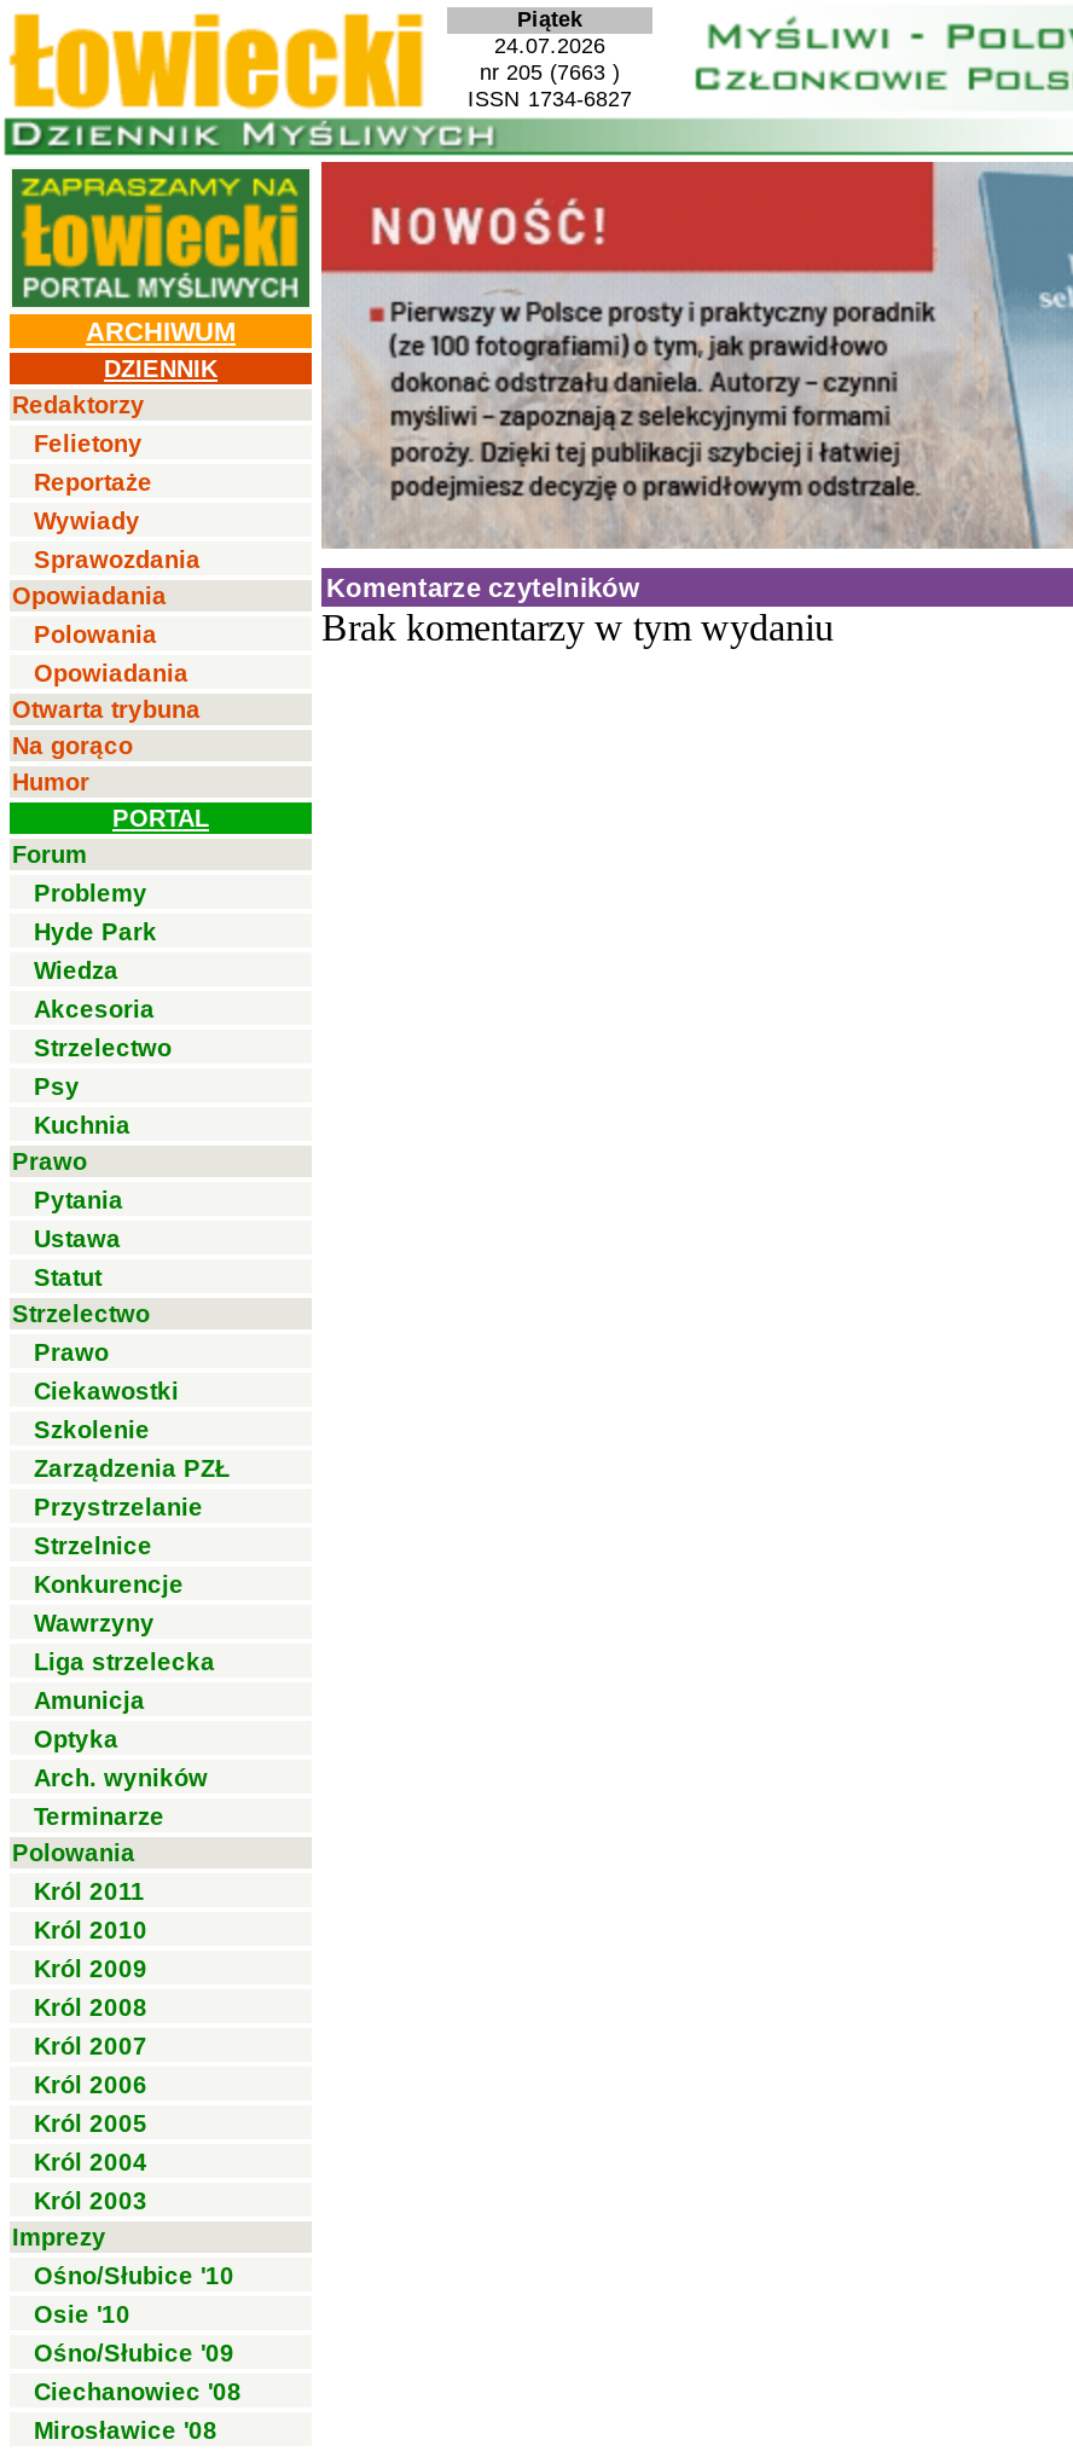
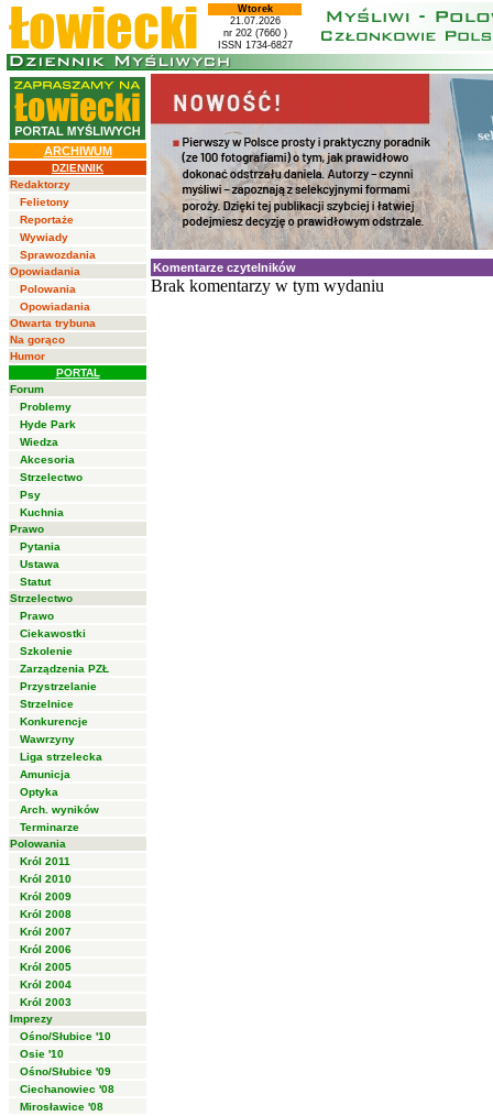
- Piątek
- 24.07.2026
- nr 205 (7663 )
+ Wtorek
+ 21.07.2026
+ nr 202 (7660 )
